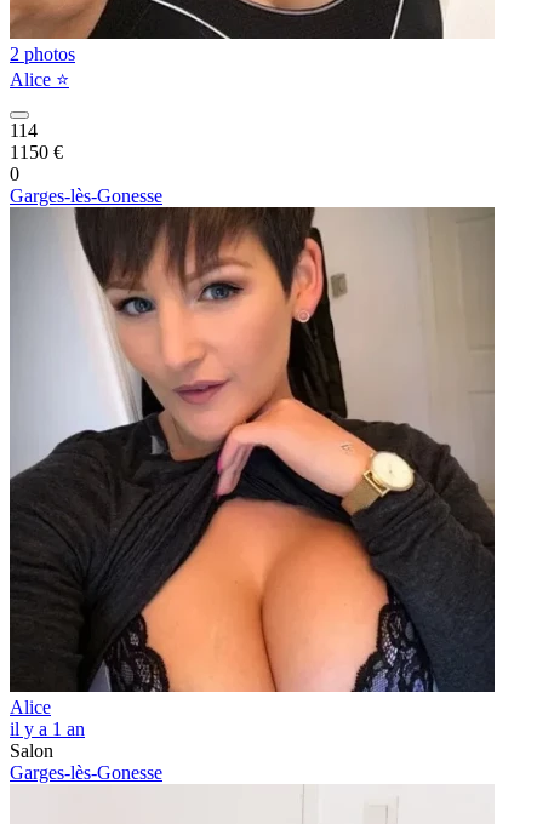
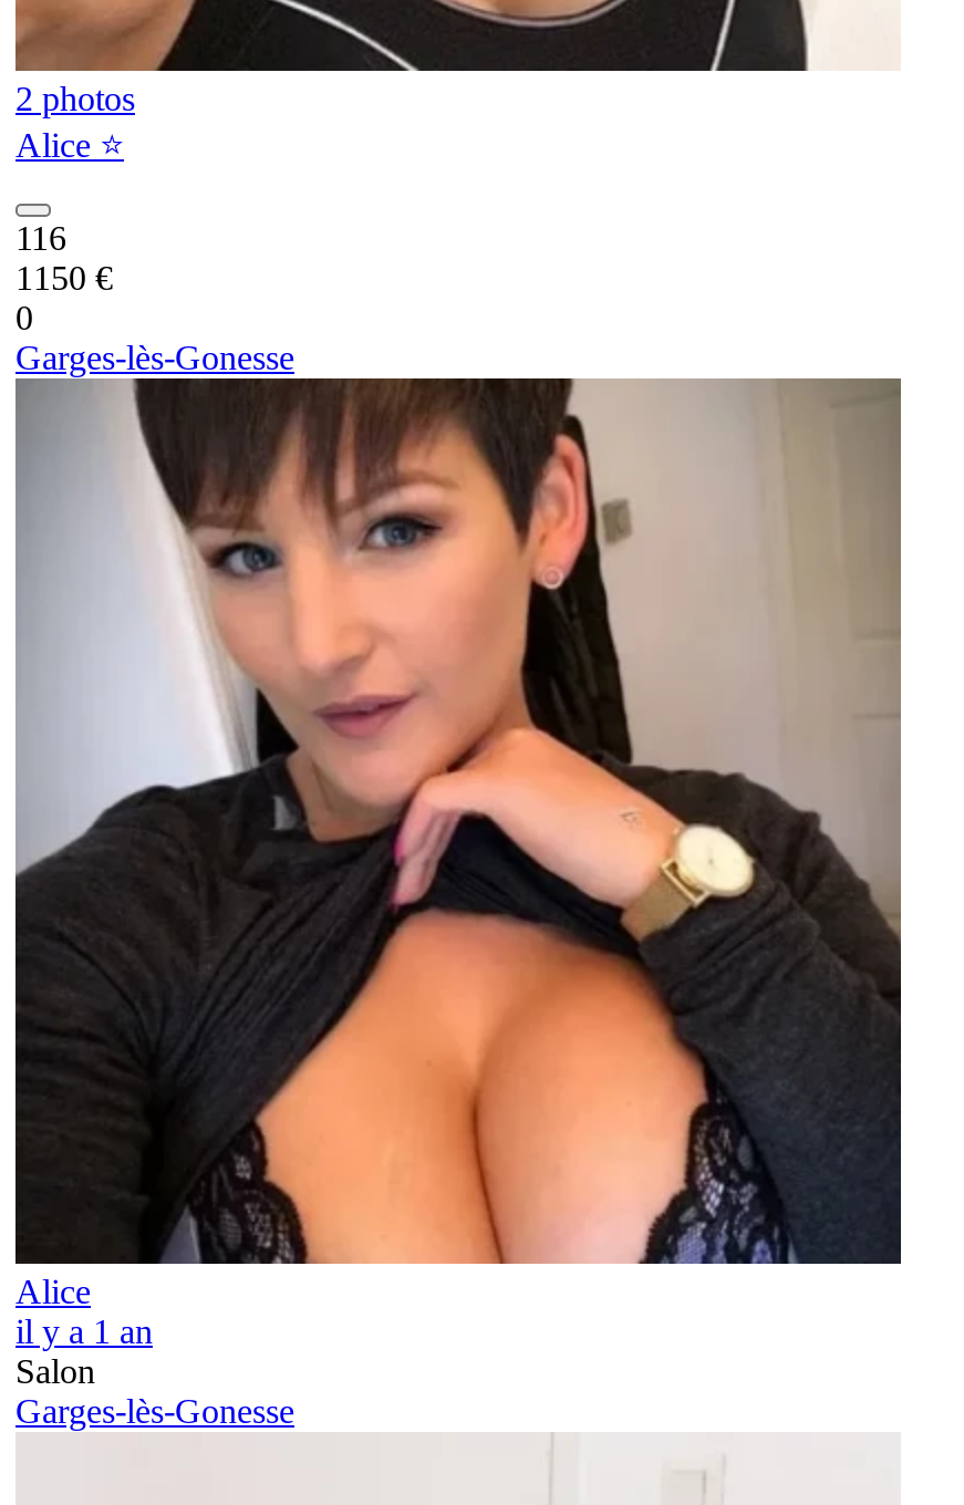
- 114
+ 116
